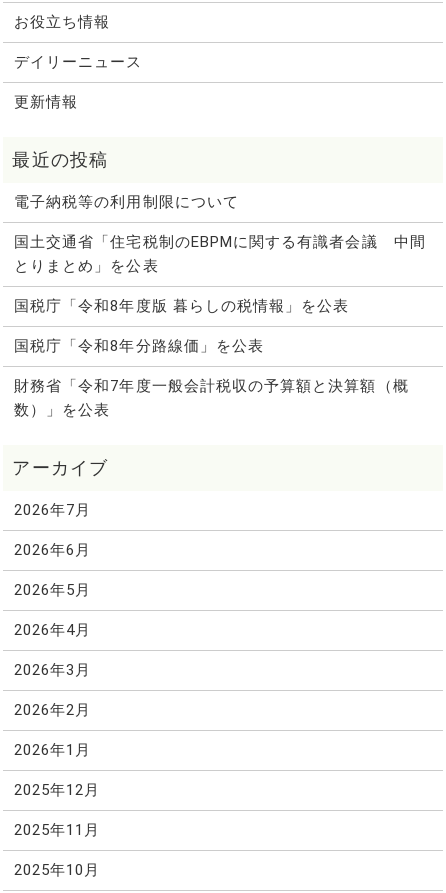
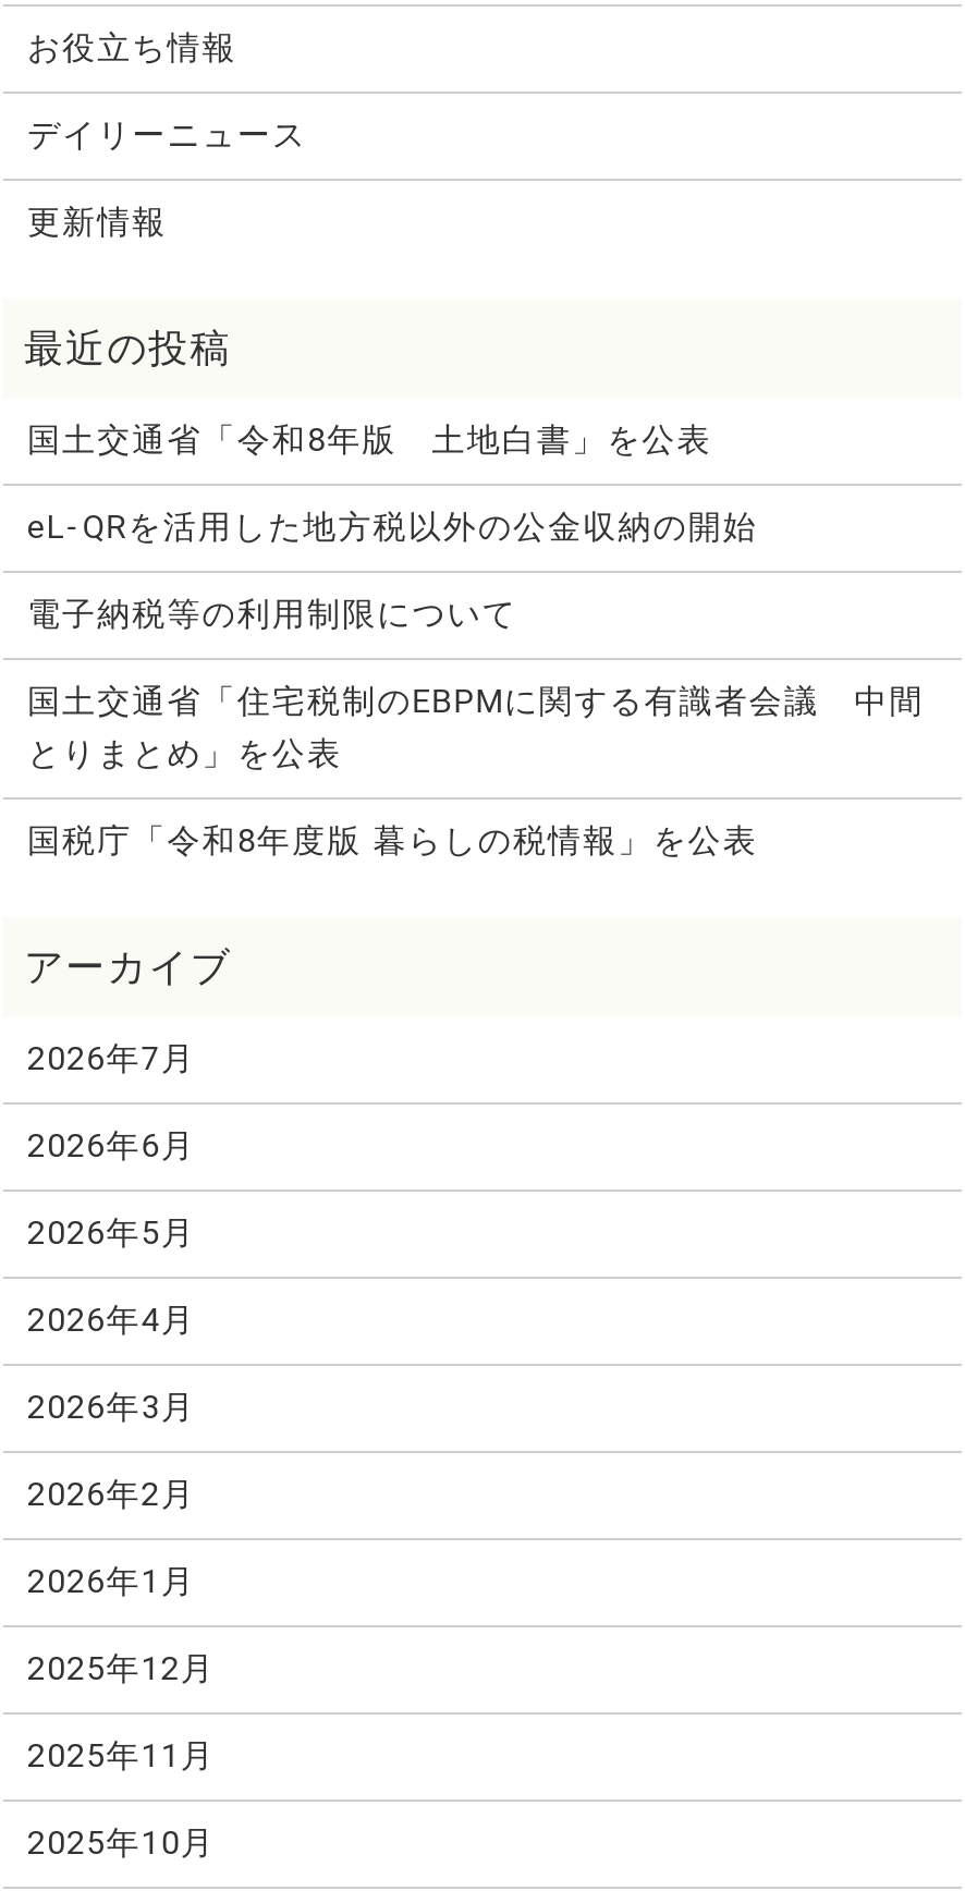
+ 国土交通省「令和8年版 土地白書」を公表
+ eL-QRを活用した地方税以外の公金収納の開始

moved down: 電子納税等の利用制限について | 国土交通省「住宅税制のEBPMに関する有識者会議 中間 | とりまとめ」を公表 | 国税庁「令和8年度版 暮らしの税情報」を公表

- 国税庁「令和8年分路線価」を公表
- 財務省「令和7年度一般会計税収の予算額と決算額（概
- 数）」を公表
